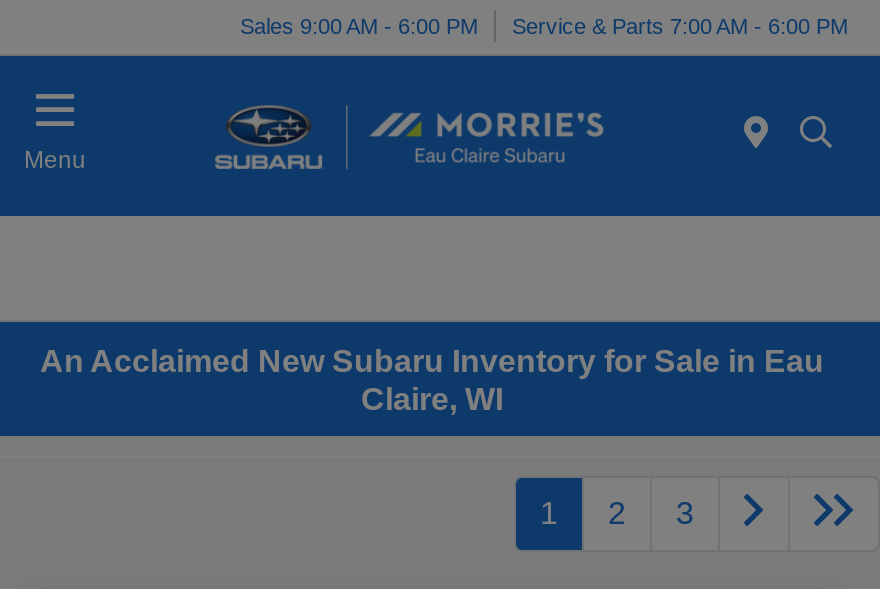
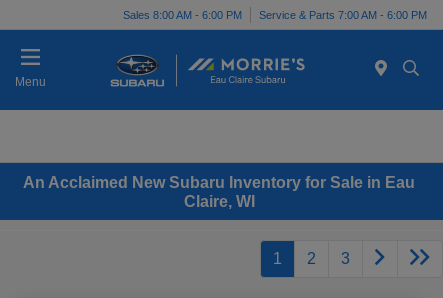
- Sales 9:00 AM - 6:00 PM Service & Parts 7:00 AM - 6:00 PM
+ Sales 8:00 AM - 6:00 PM Service & Parts 7:00 AM - 6:00 PM
